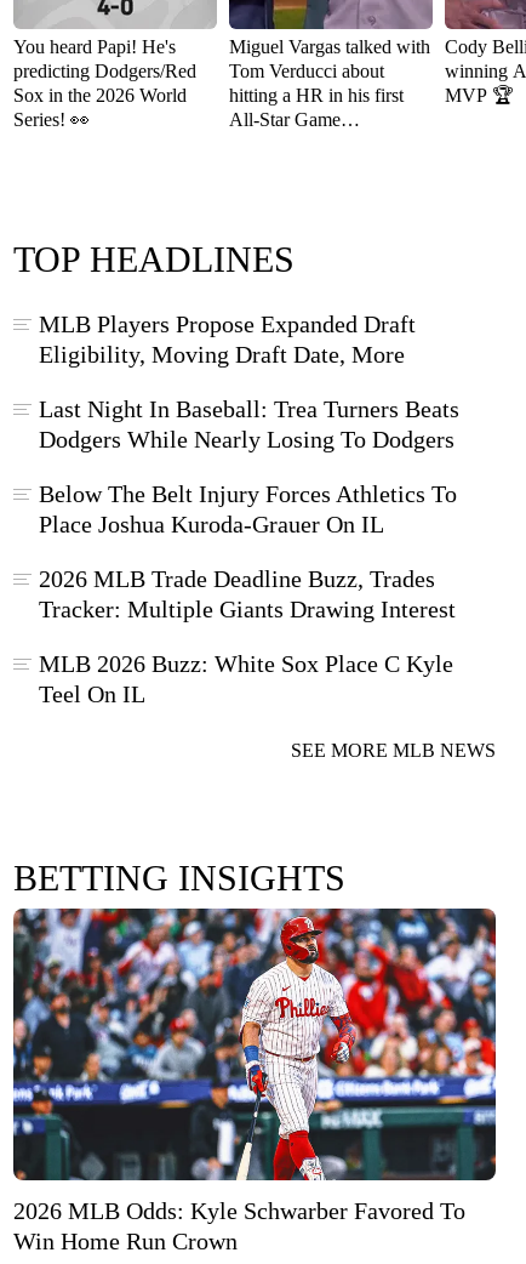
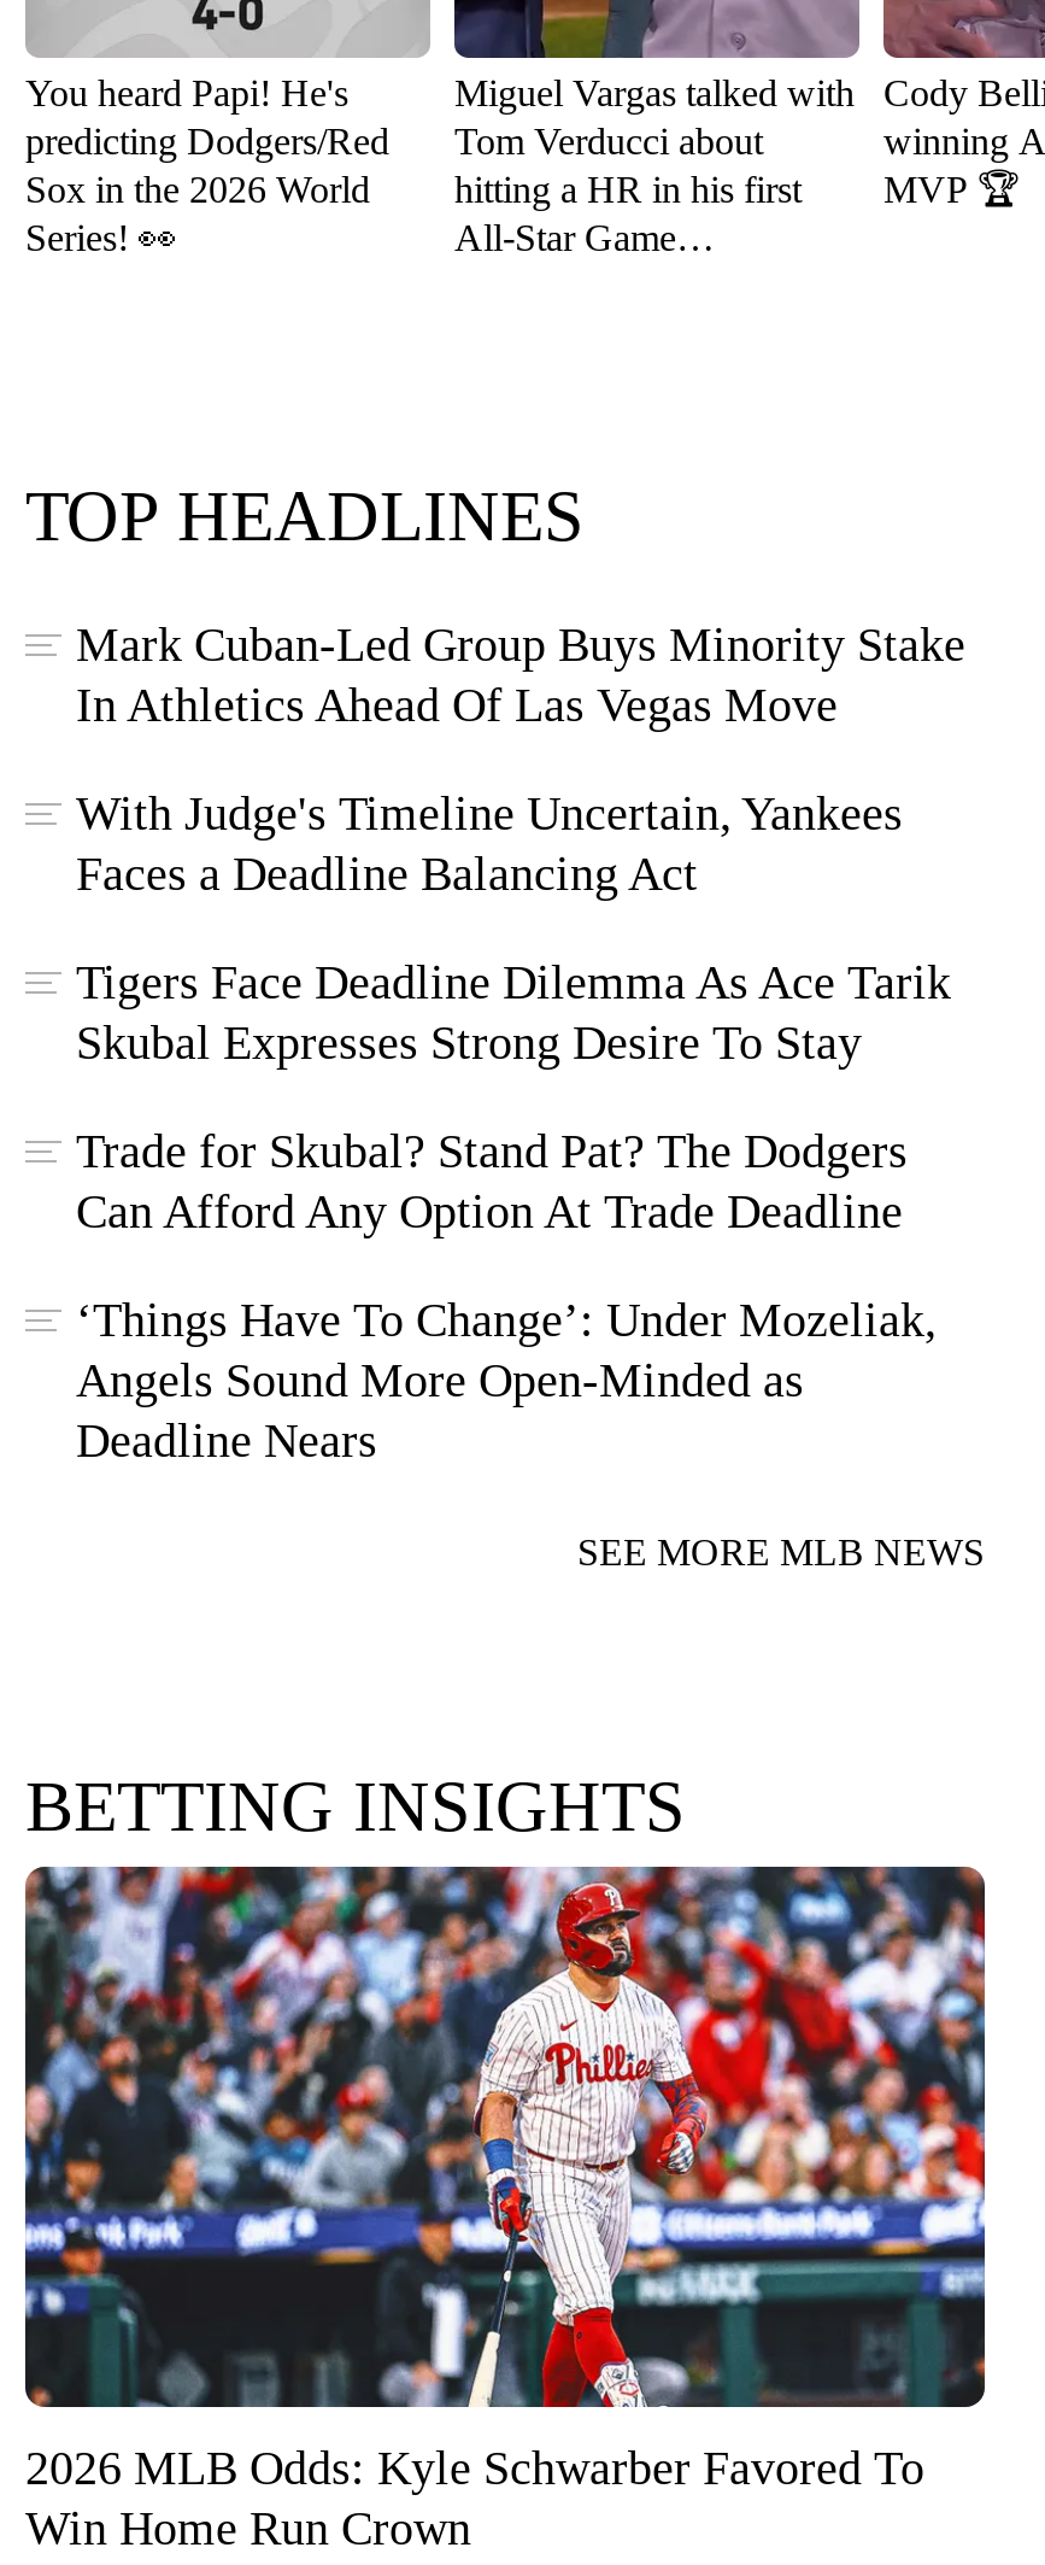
- MLB Players Propose Expanded Draft
- Eligibility, Moving Draft Date, More
+ Mark Cuban-Led Group Buys Minority Stake
+ In Athletics Ahead Of Las Vegas Move

- Last Night In Baseball: Trea Turners Beats
- Dodgers While Nearly Losing To Dodgers
+ With Judge's Timeline Uncertain, Yankees
+ Faces a Deadline Balancing Act

- Below The Belt Injury Forces Athletics To
- Place Joshua Kuroda-Grauer On IL
+ Tigers Face Deadline Dilemma As Ace Tarik
+ Skubal Expresses Strong Desire To Stay

- 2026 MLB Trade Deadline Buzz, Trades
- Tracker: Multiple Giants Drawing Interest
+ Trade for Skubal? Stand Pat? The Dodgers
+ Can Afford Any Option At Trade Deadline

- MLB 2026 Buzz: White Sox Place C Kyle
- Teel On IL
+ ‘Things Have To Change’: Under Mozeliak,
+ Angels Sound More Open-Minded as
+ Deadline Nears
